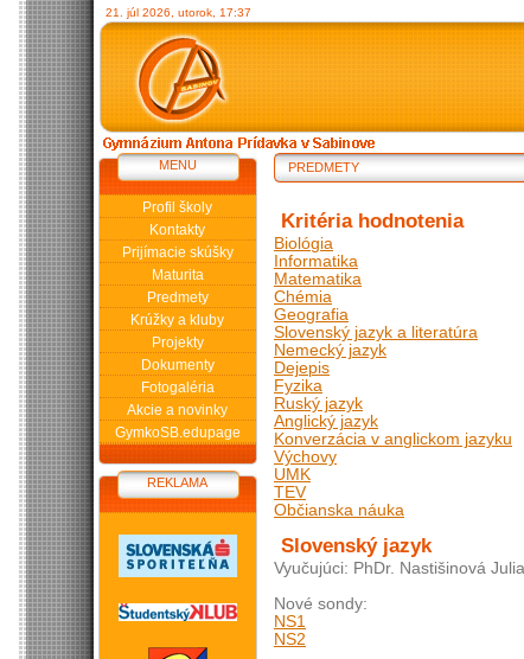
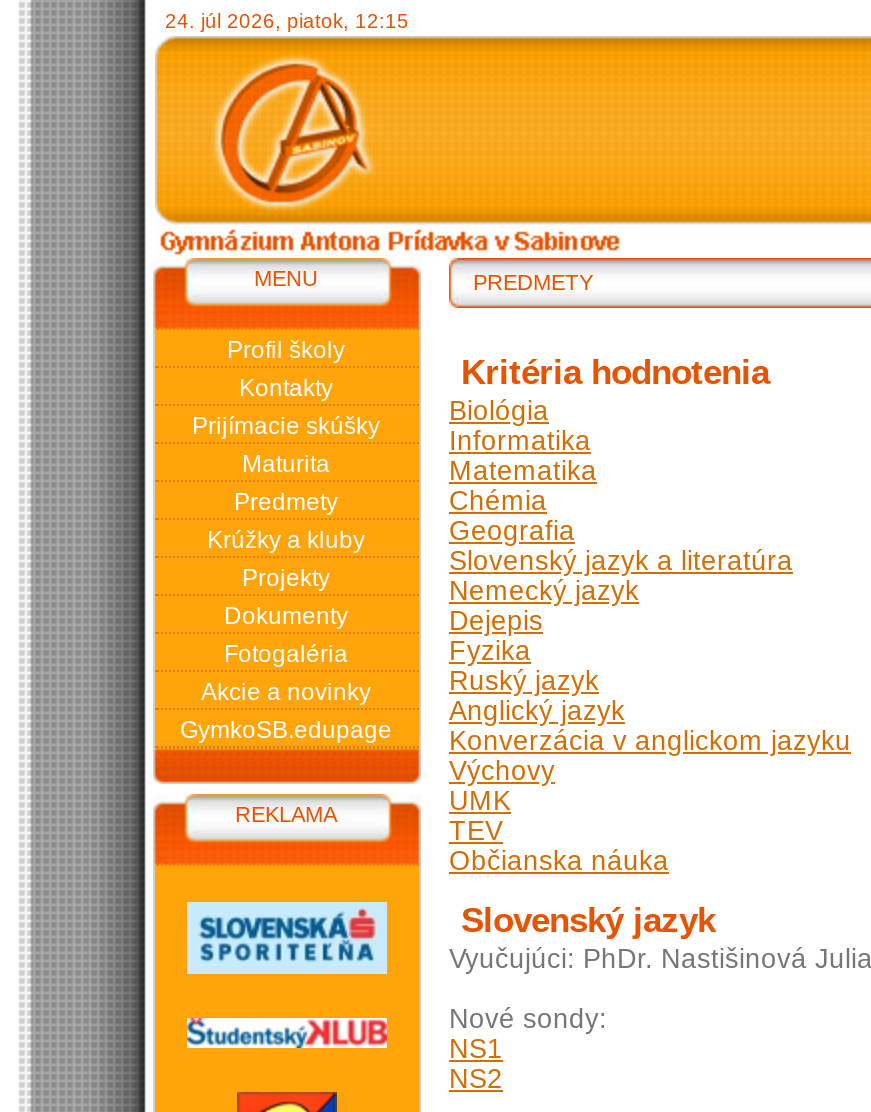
- 21. júl 2026, utorok, 17:37
+ 24. júl 2026, piatok, 12:15
